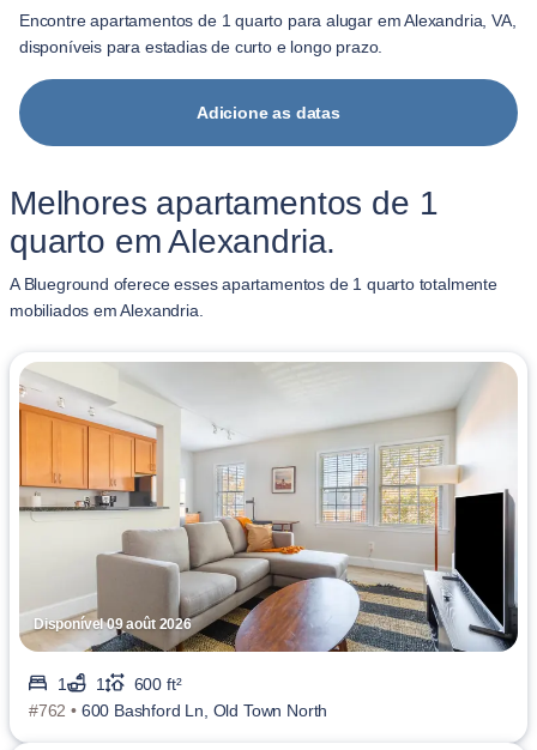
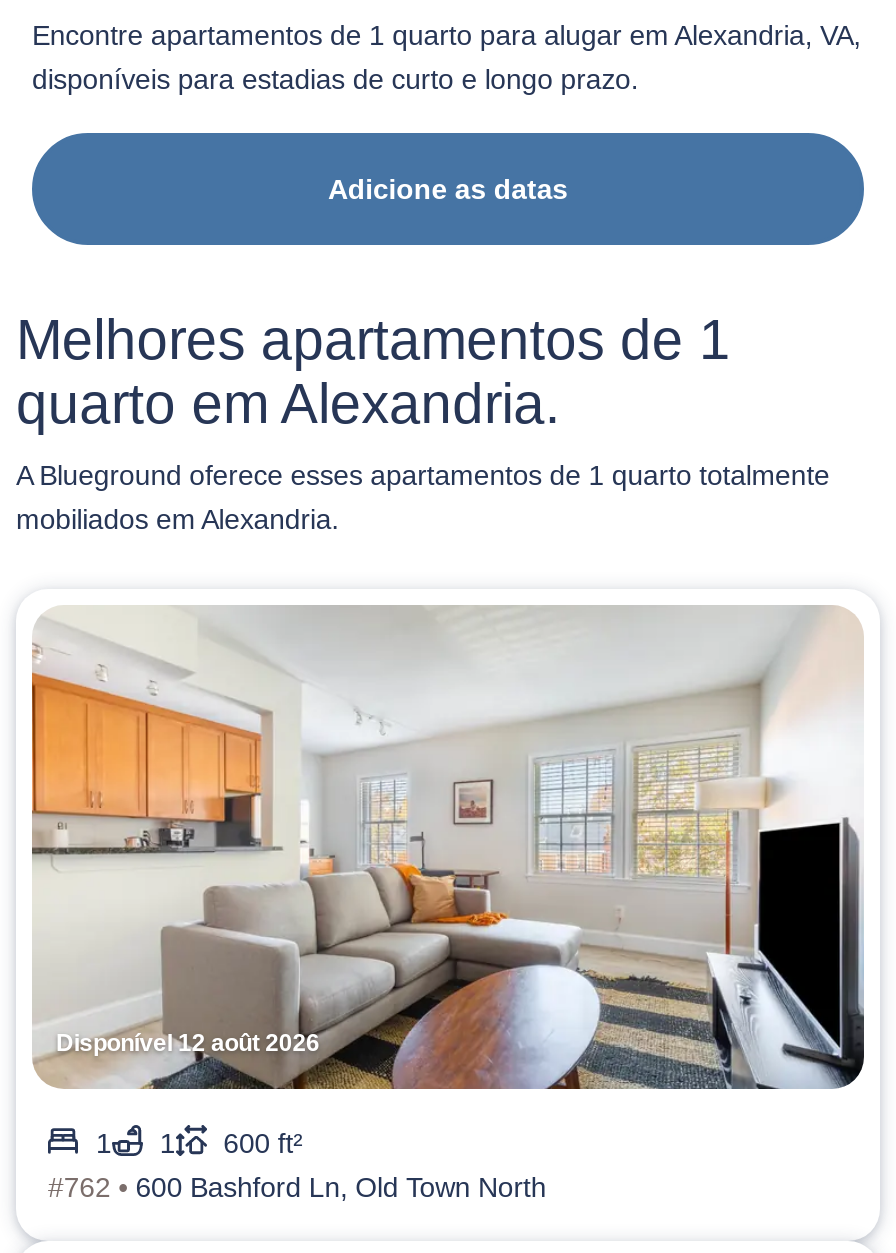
- Disponível 09 août 2026
+ Disponível 12 août 2026
